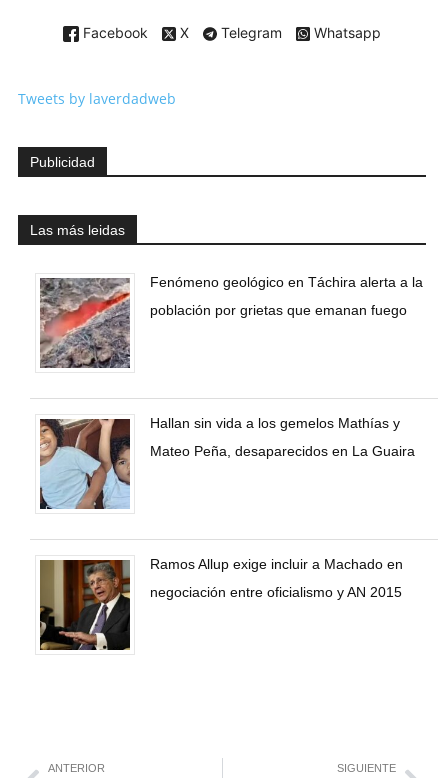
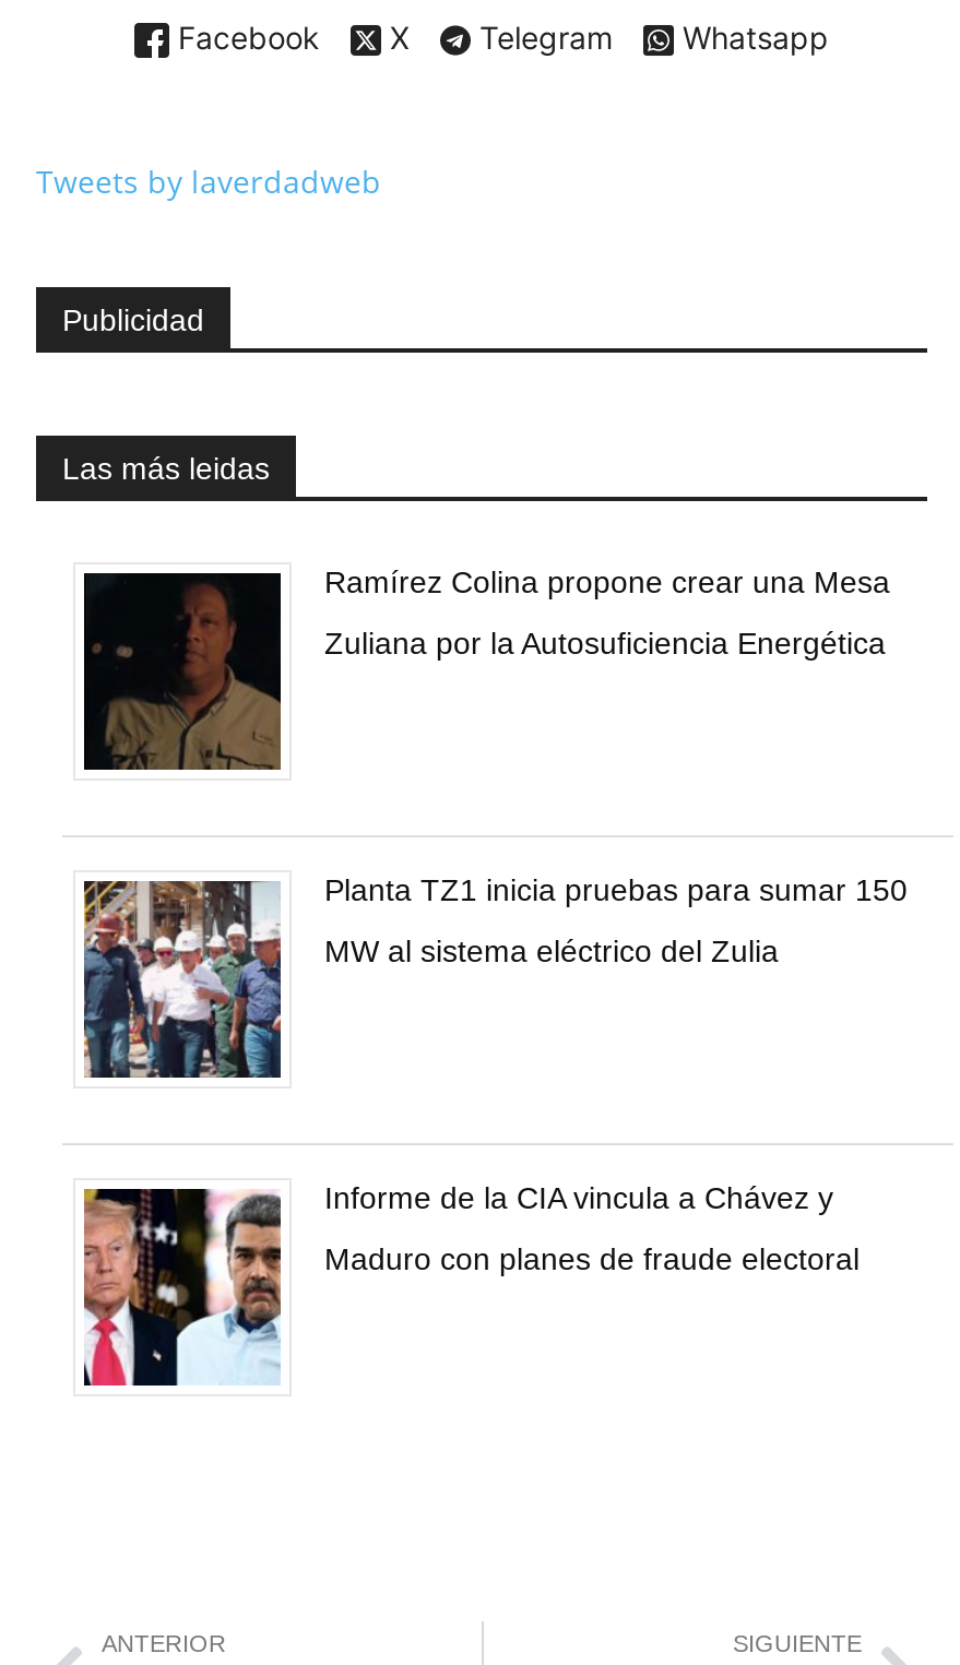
- [image]
- Fenómeno geológico en Táchira alerta a la
+ [image]
+ Ramírez Colina propone crear una Mesa

- población por grietas que emanan fuego
+ Zuliana por la Autosuficiencia Energética

- [image]
- Hallan sin vida a los gemelos Mathías y
+ [image]
+ Planta TZ1 inicia pruebas para sumar 150

- Mateo Peña, desaparecidos en La Guaira
+ MW al sistema eléctrico del Zulia

- [image]
- Ramos Allup exige incluir a Machado en
+ [image]
+ Informe de la CIA vincula a Chávez y

- negociación entre oficialismo y AN 2015
+ Maduro con planes de fraude electoral
